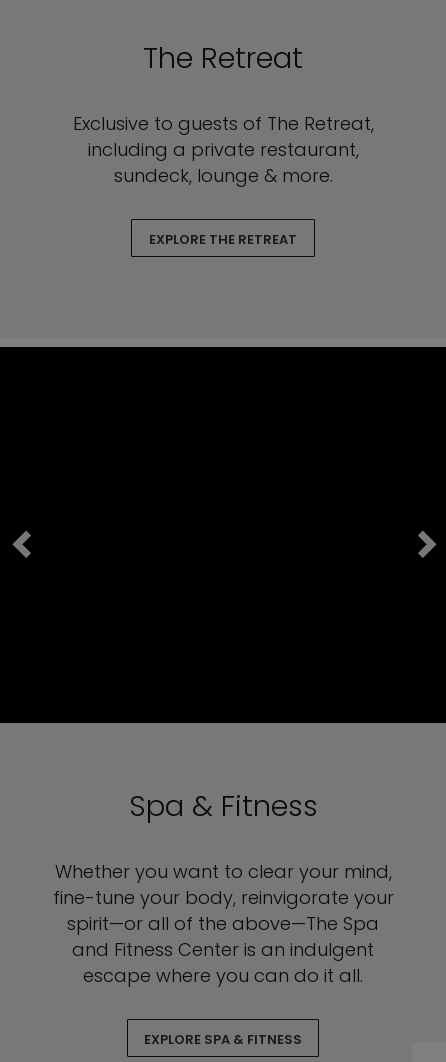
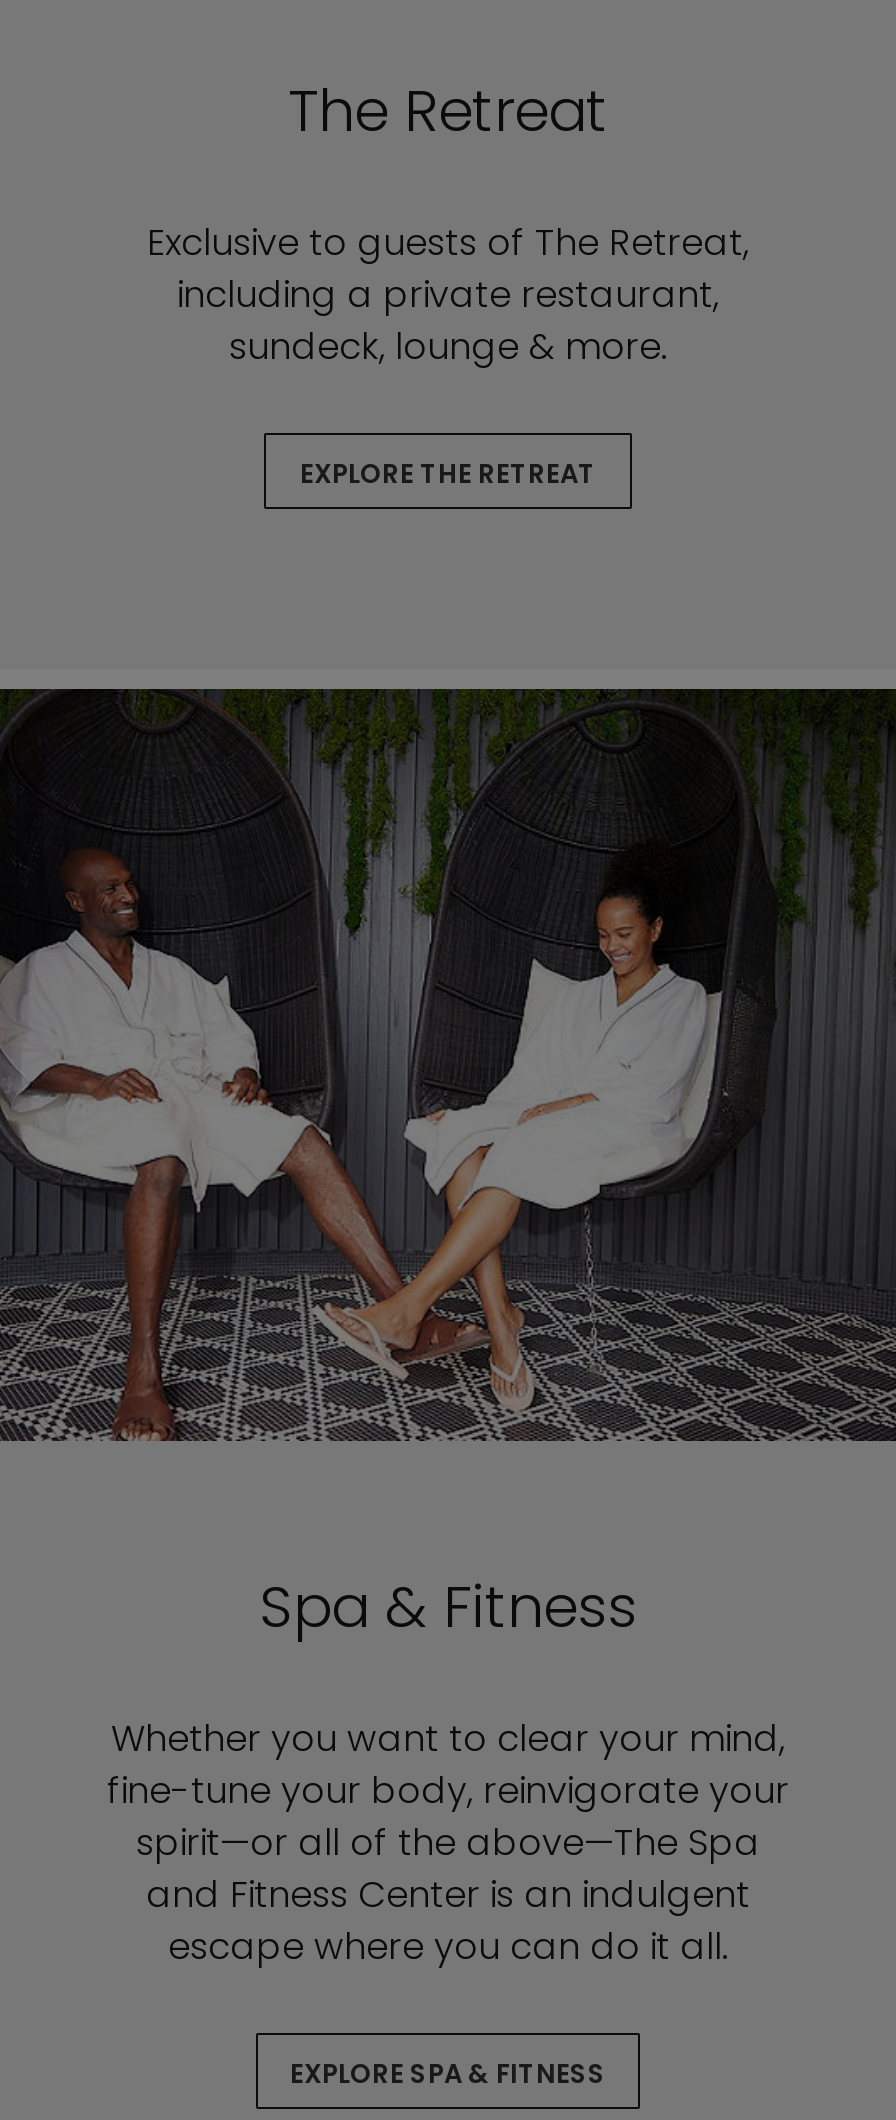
+ [image]
